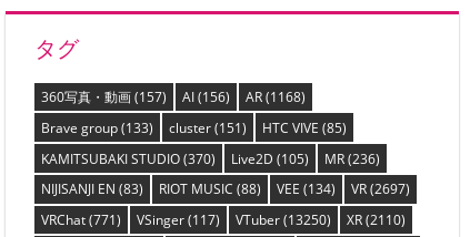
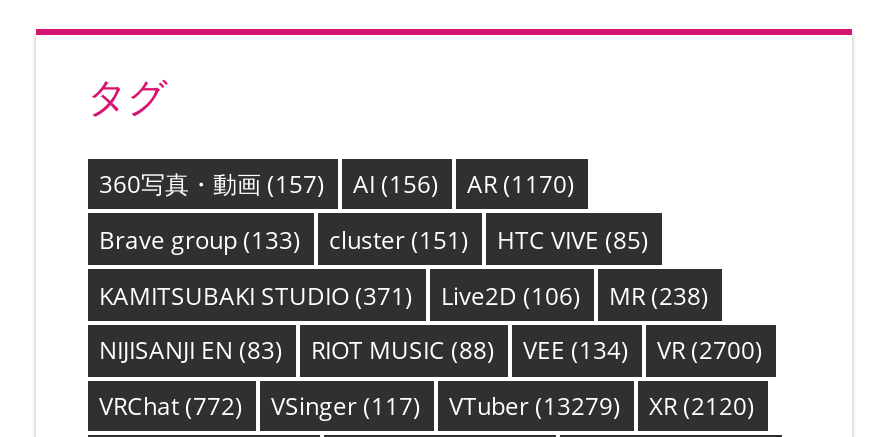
- 360写真・動画(157) AI (156) AR (1168)
+ 360写真・動画(157) AI (156) AR (1170)

- KAMITSUBAKI STUDIO (370)
+ KAMITSUBAKI STUDIO (371)

- Live2D (105)
+ Live2D (106)

- MR (236)
+ MR (238)

- NIJISANJI EN (83) RIOT MUSIC (88) VEE (134) VR (2697)
+ NIJISANJI EN (83) RIOT MUSIC (88) VEE (134) VR (2700)

- VRChat (771)
+ VRChat (772)

- VTuber (13250)
+ VTuber (13279)

- XR (2110)
+ XR (2120)
